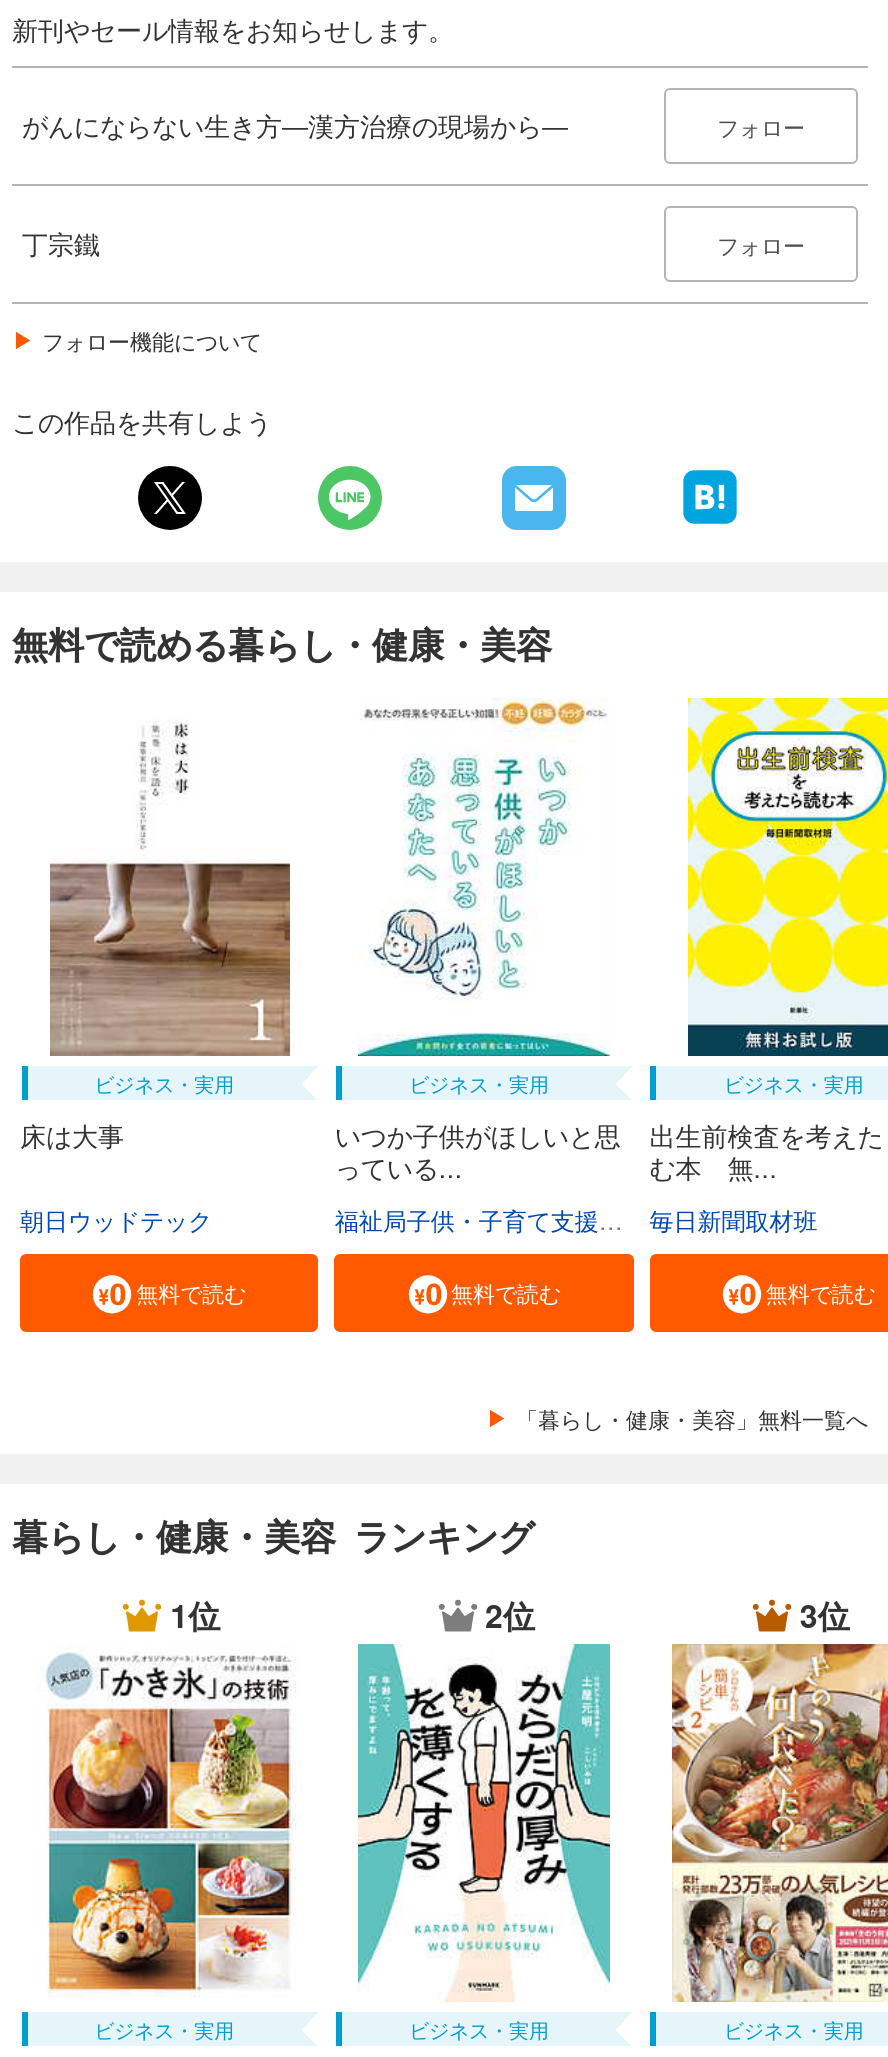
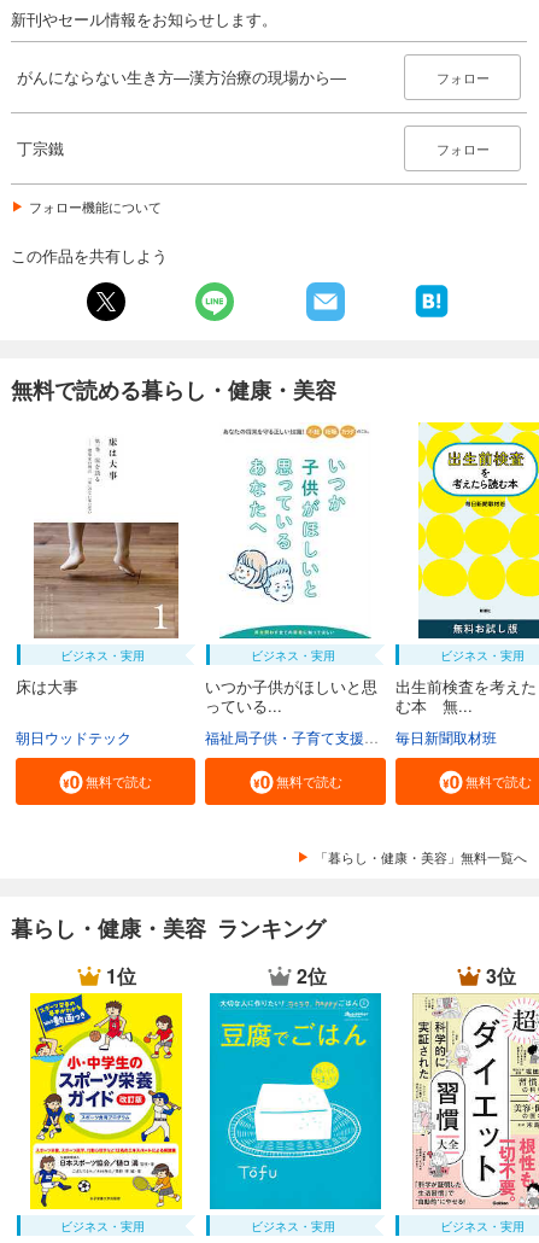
- [image]
+ [image]

- [image]
+ [image]

- [image]
+ [image]
